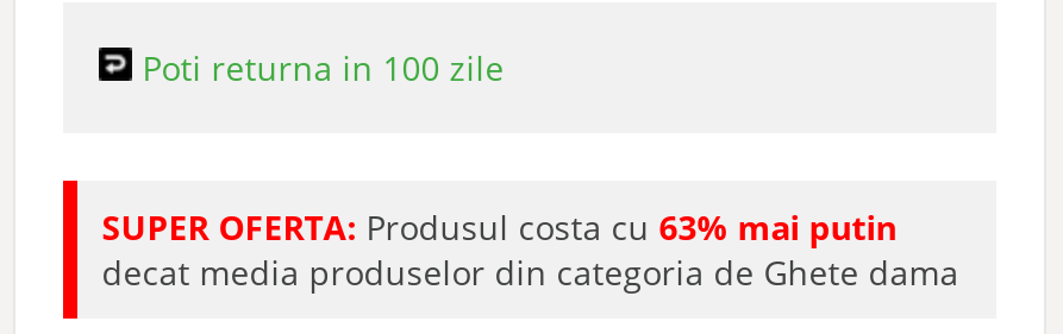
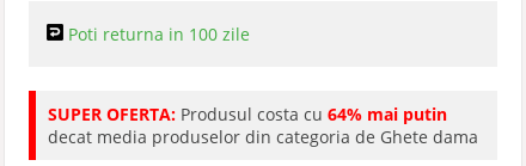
- SUPER OFERTA: Produsul costa cu 63% mai putin
+ SUPER OFERTA: Produsul costa cu 64% mai putin
